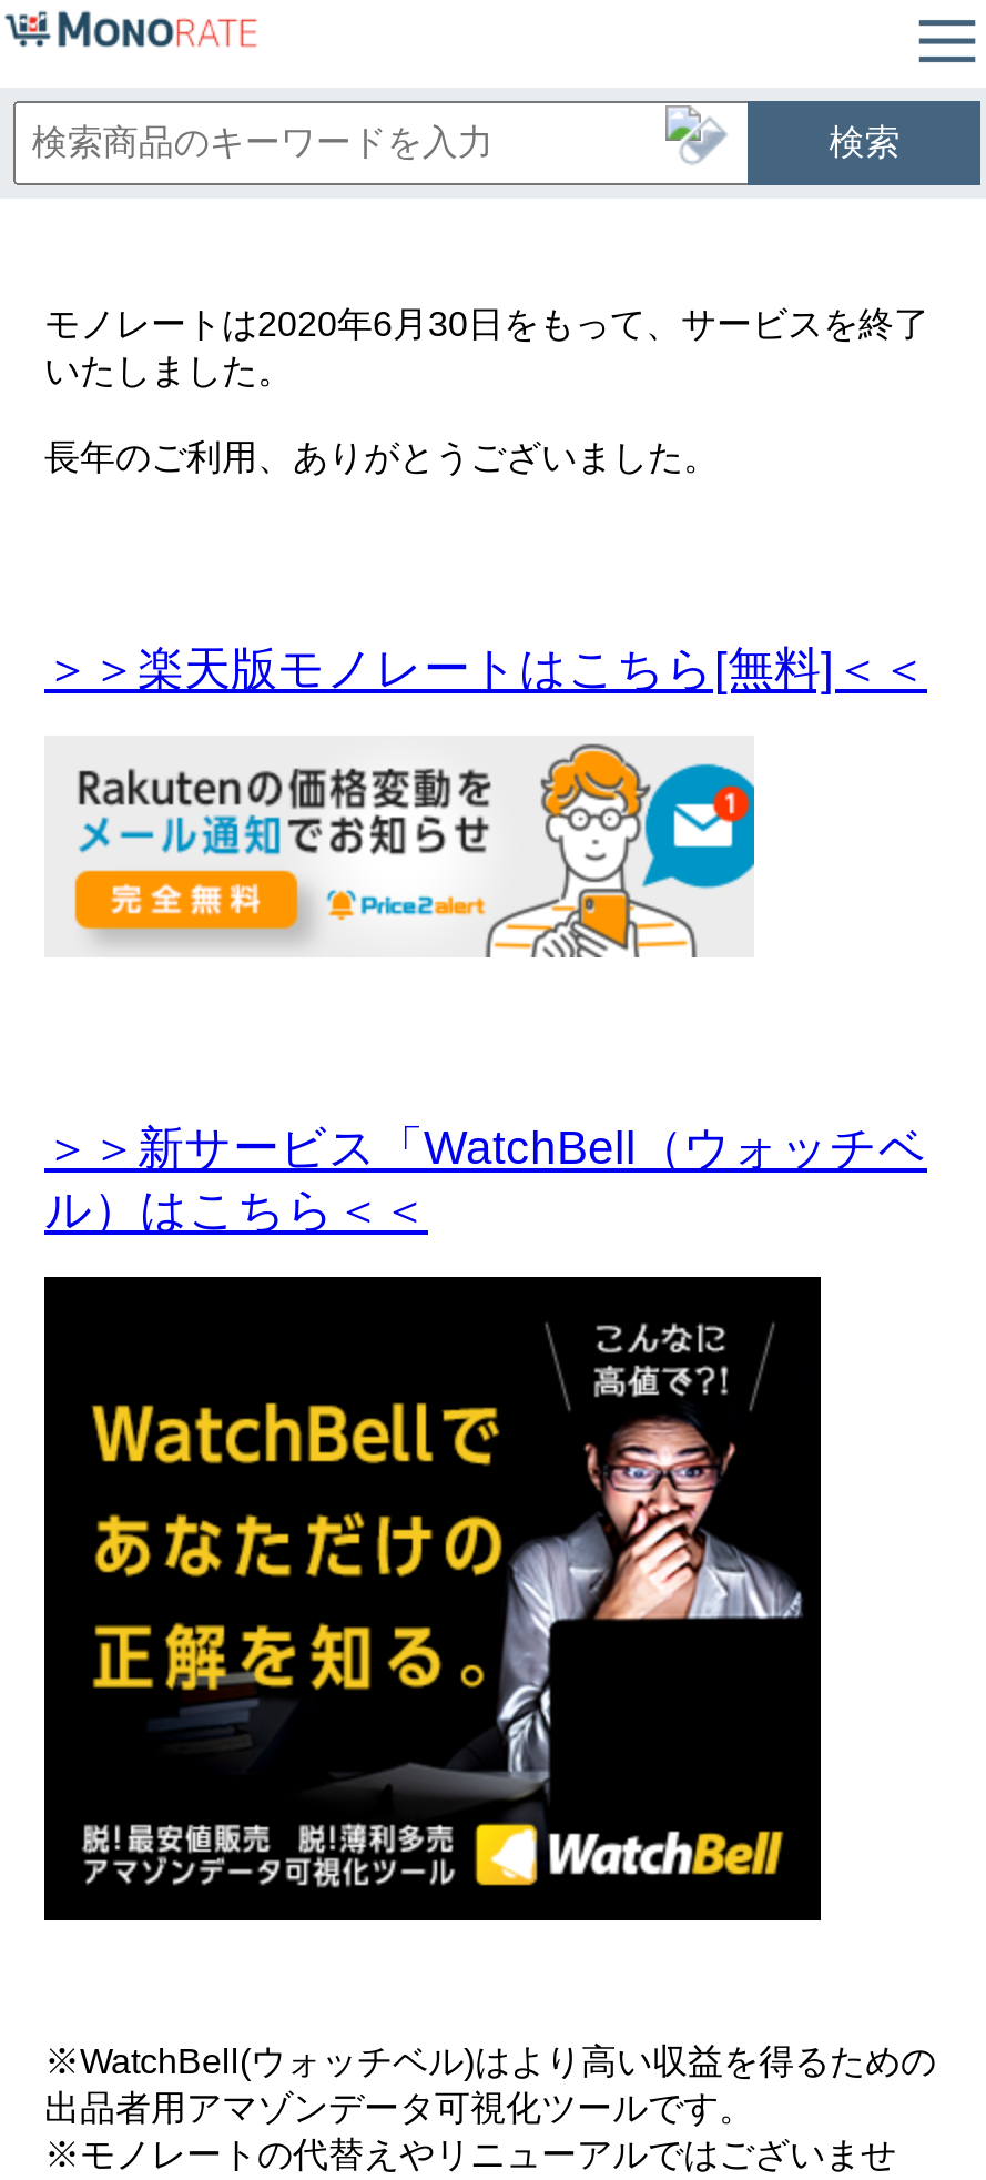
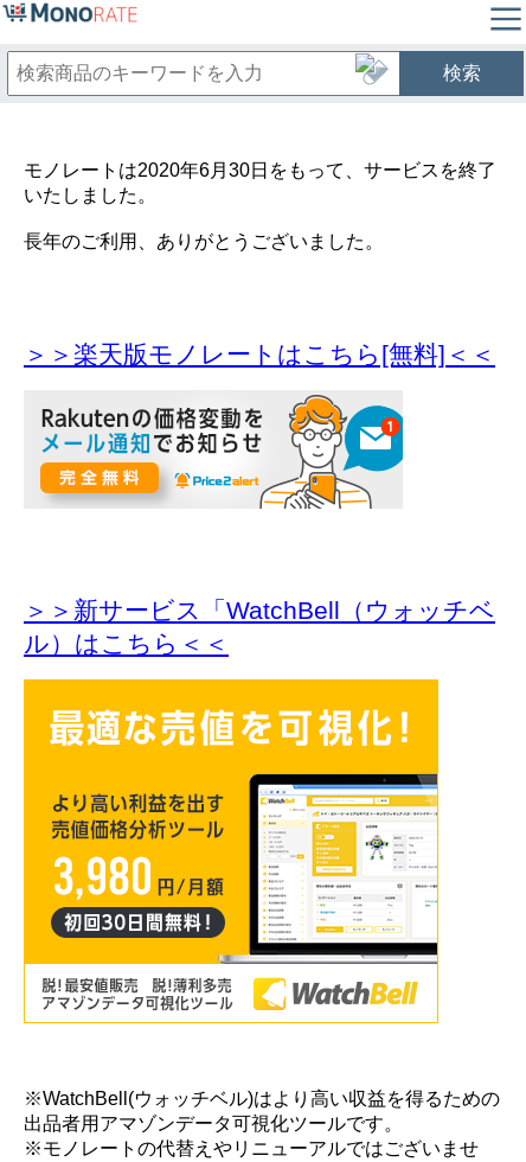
- [image]
+ [image]
